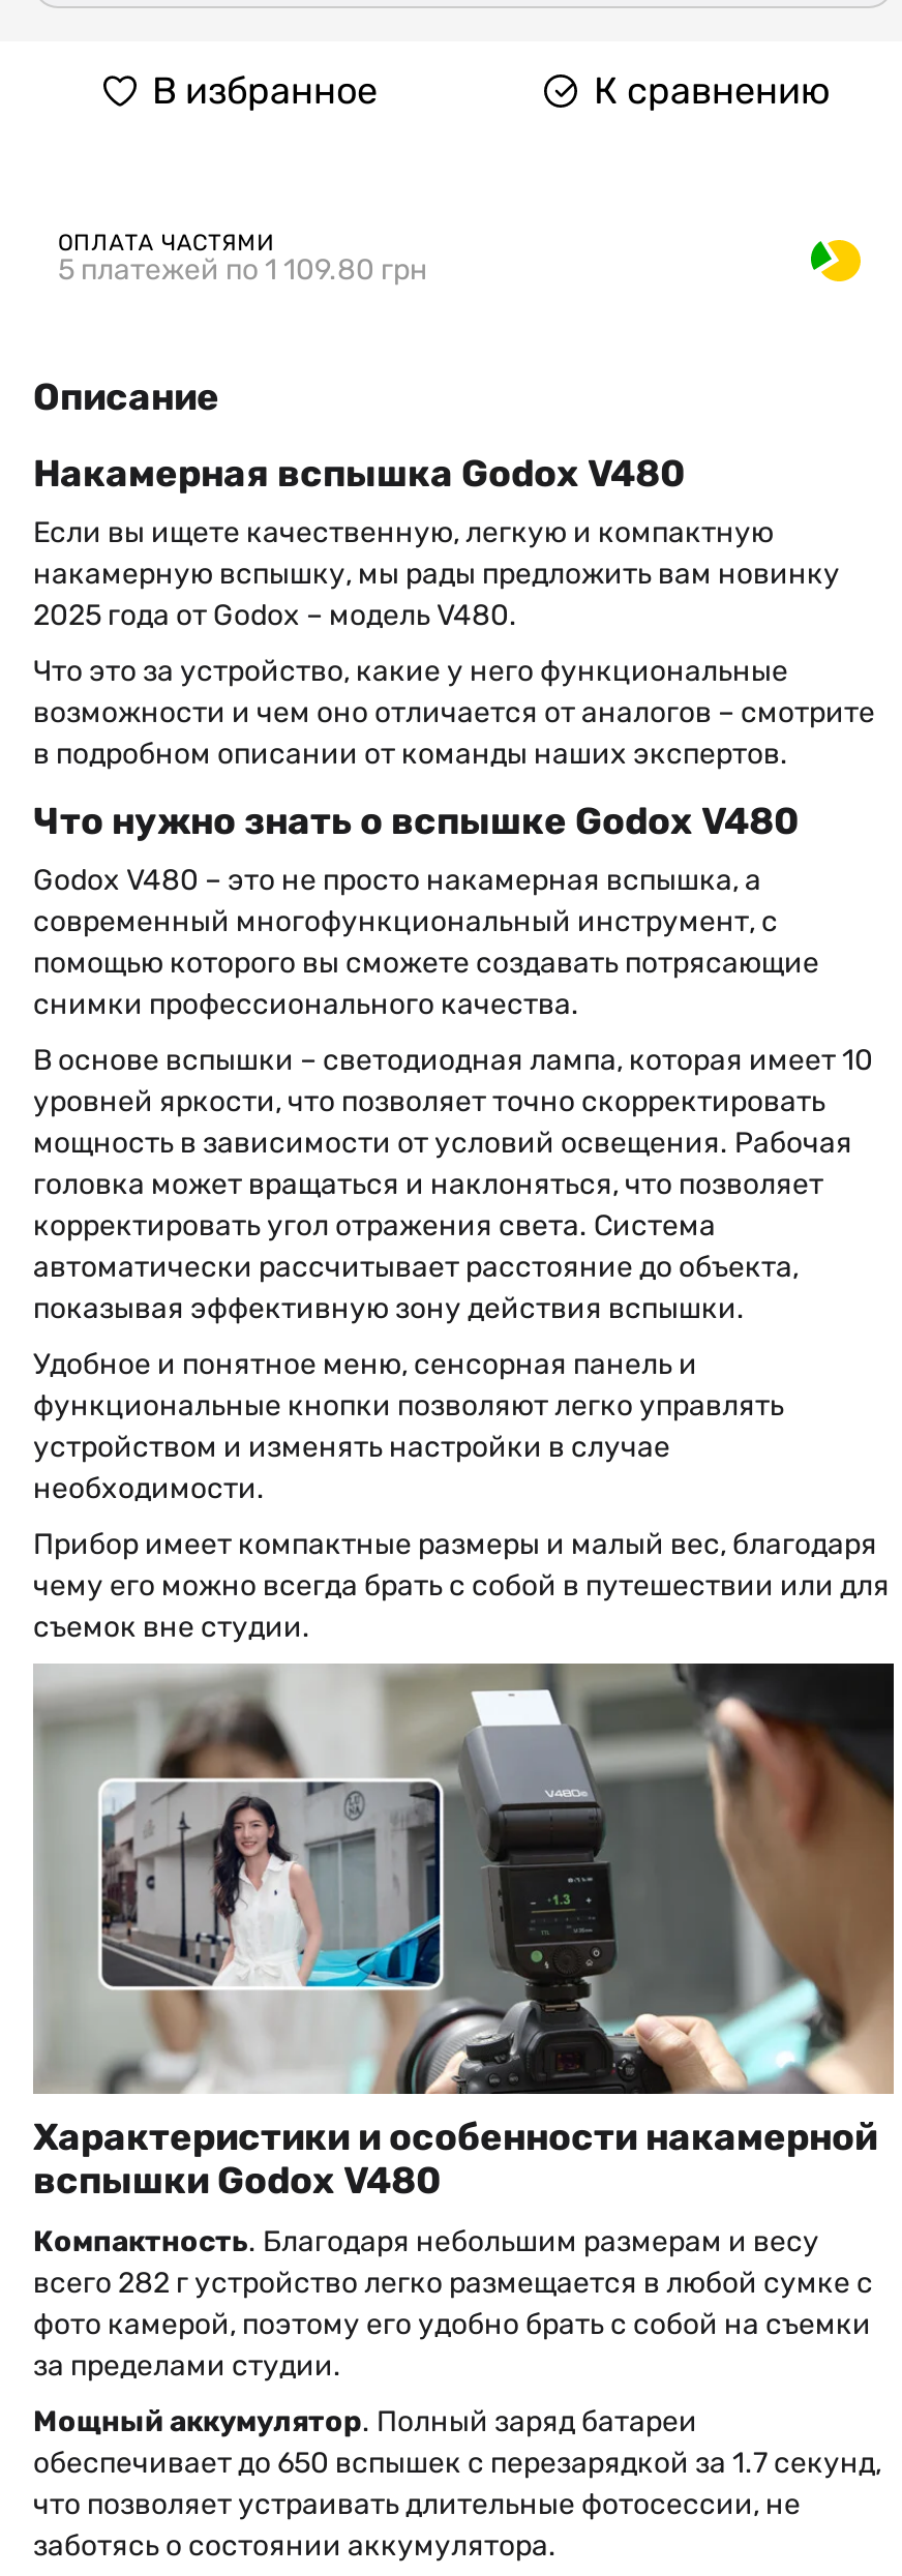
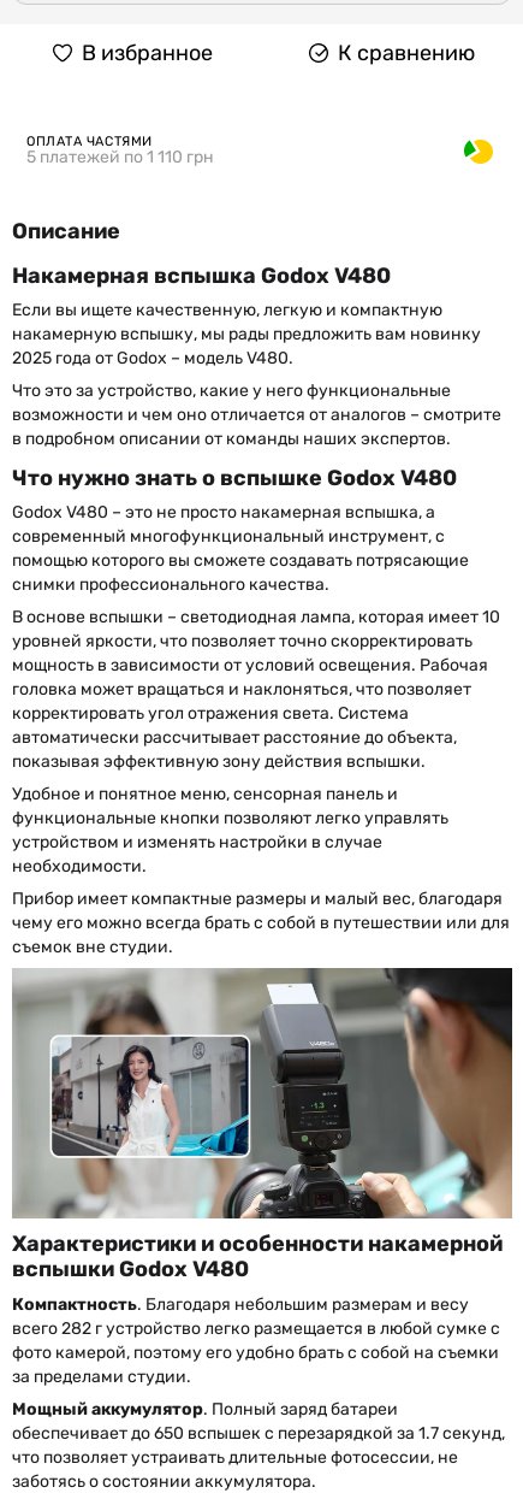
- 5 платежей по 1 109.80 грн
+ 5 платежей по 1 110 грн
